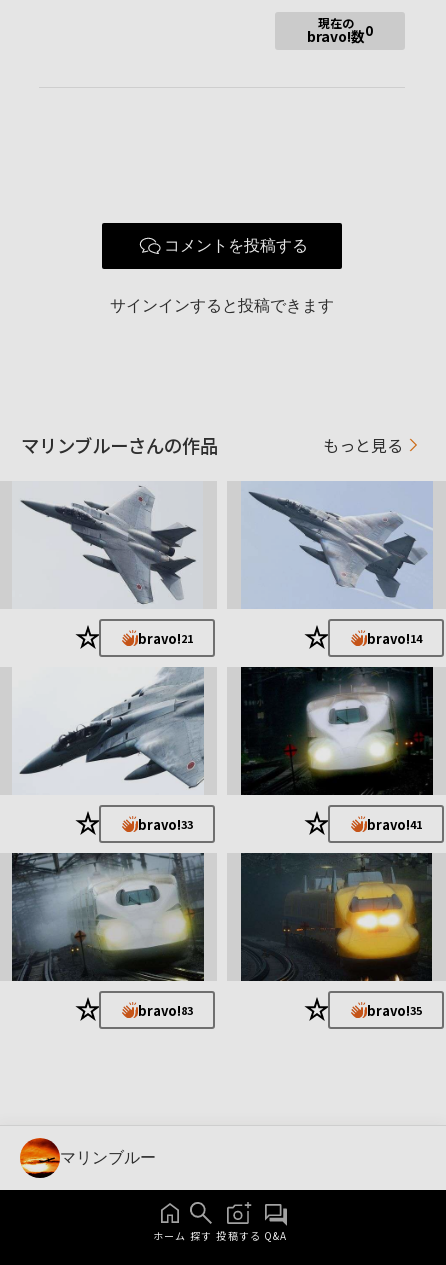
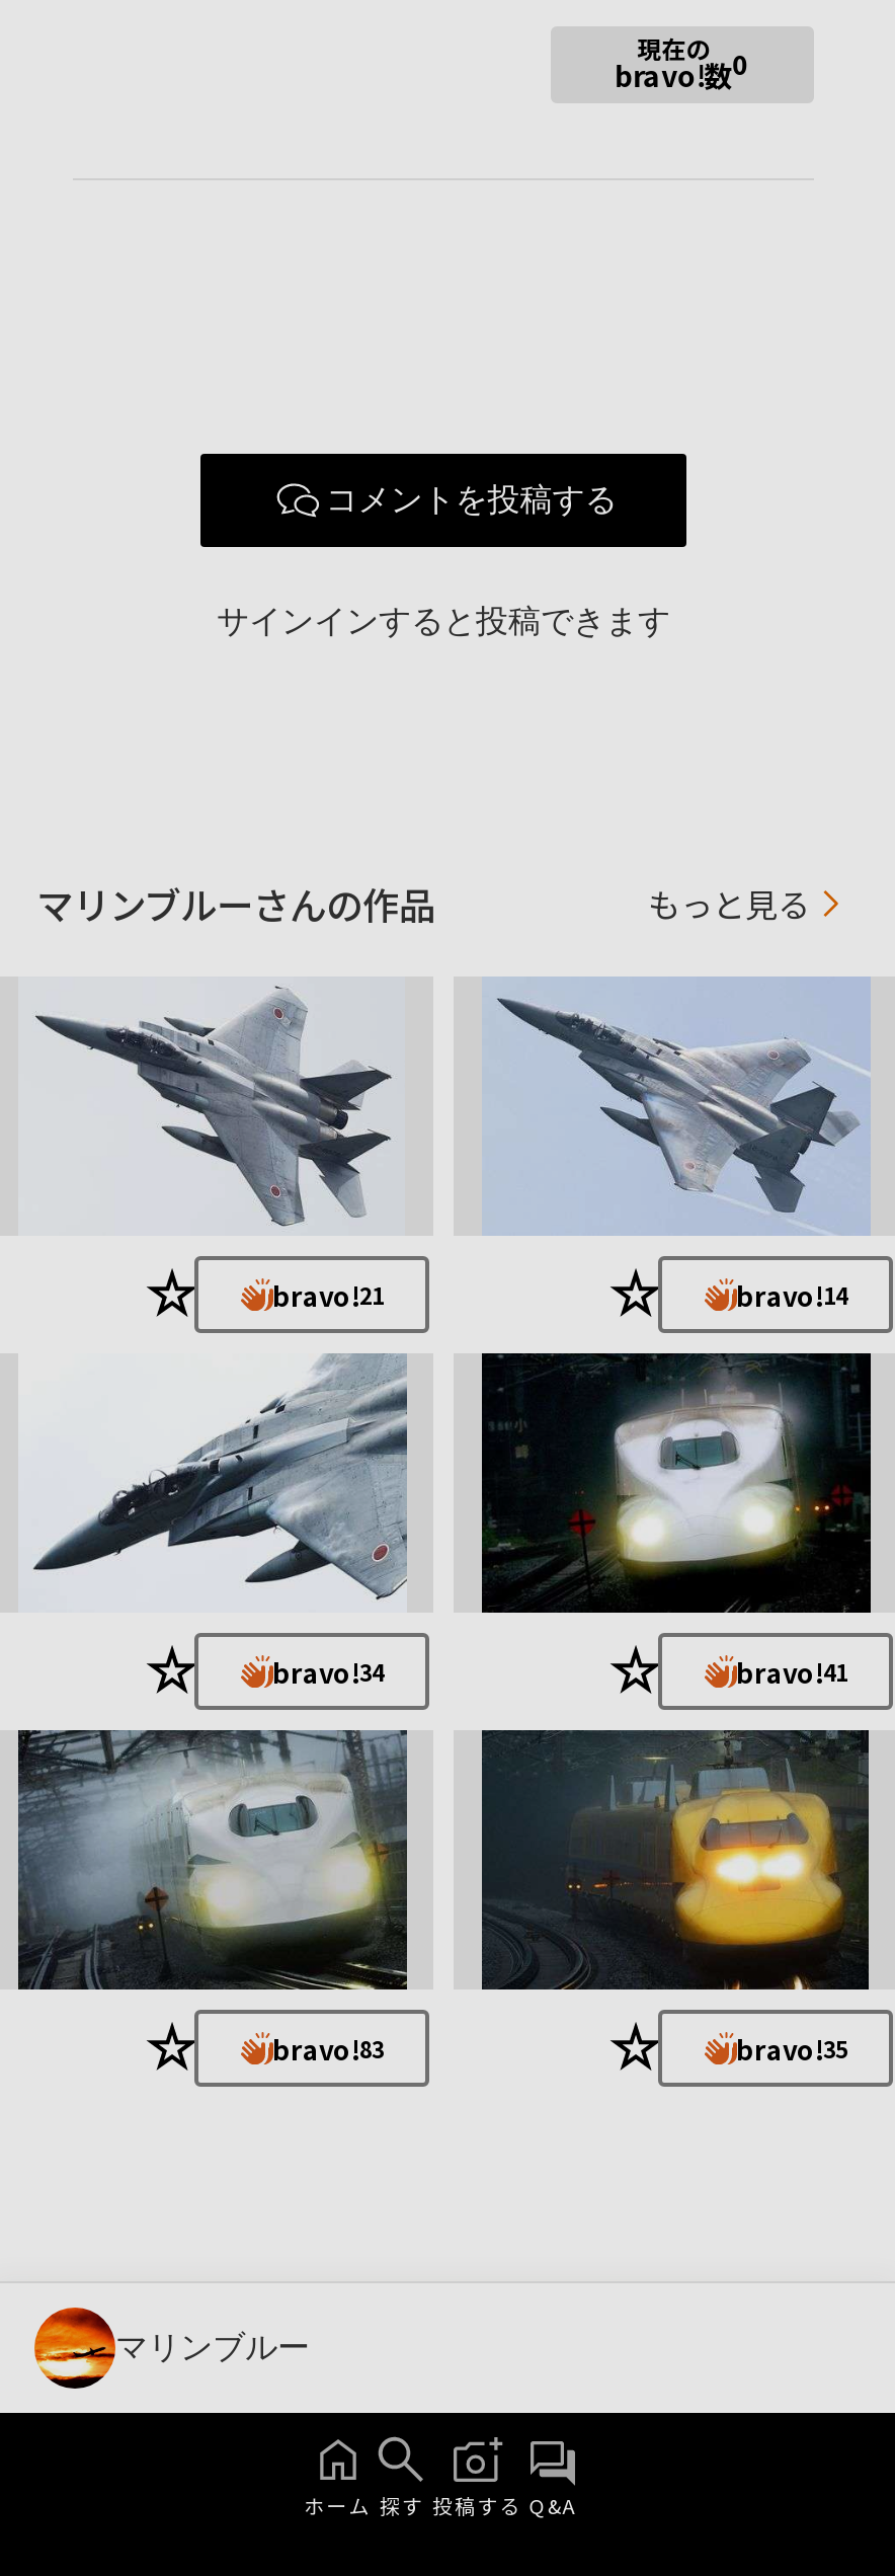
- bravo!33
+ bravo!34
